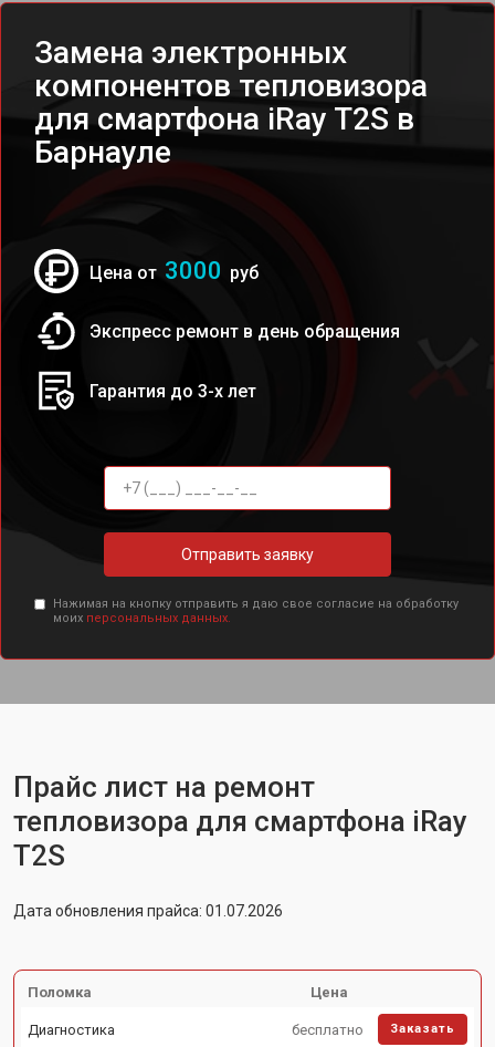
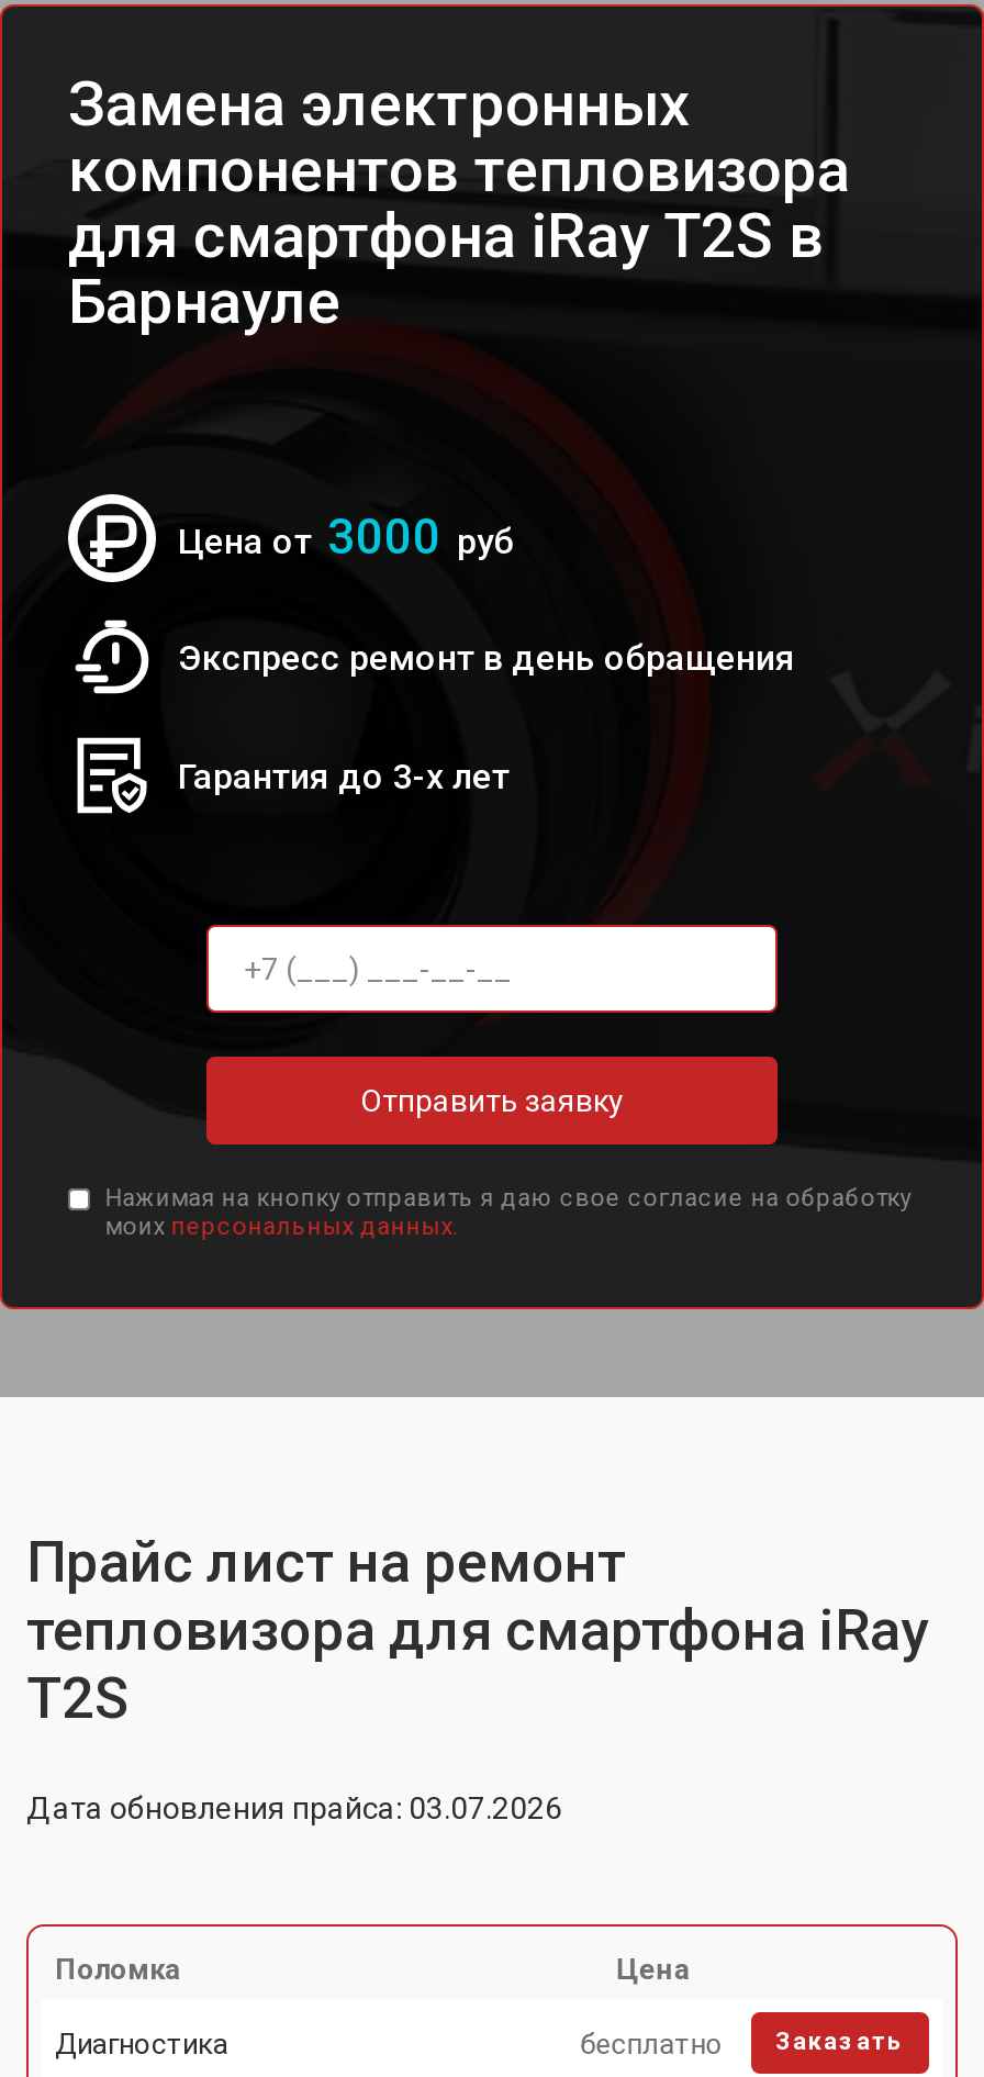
- Дата обновления прайса: 01.07.2026
+ Дата обновления прайса: 03.07.2026
